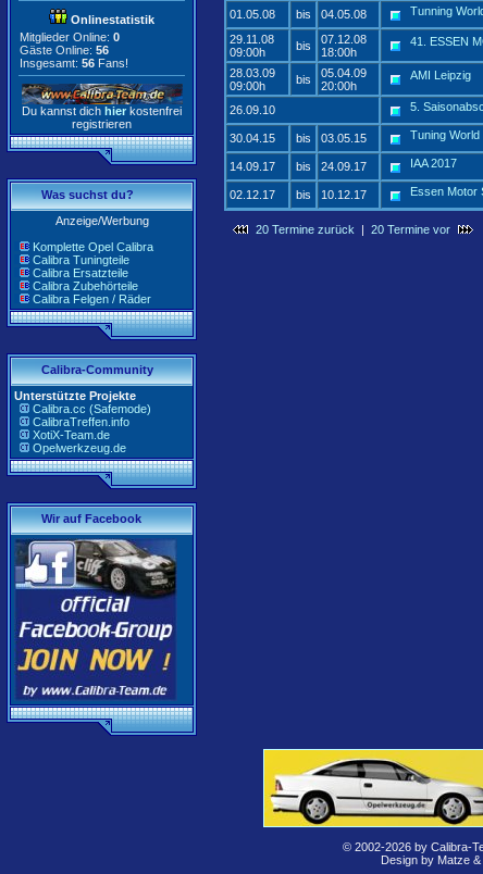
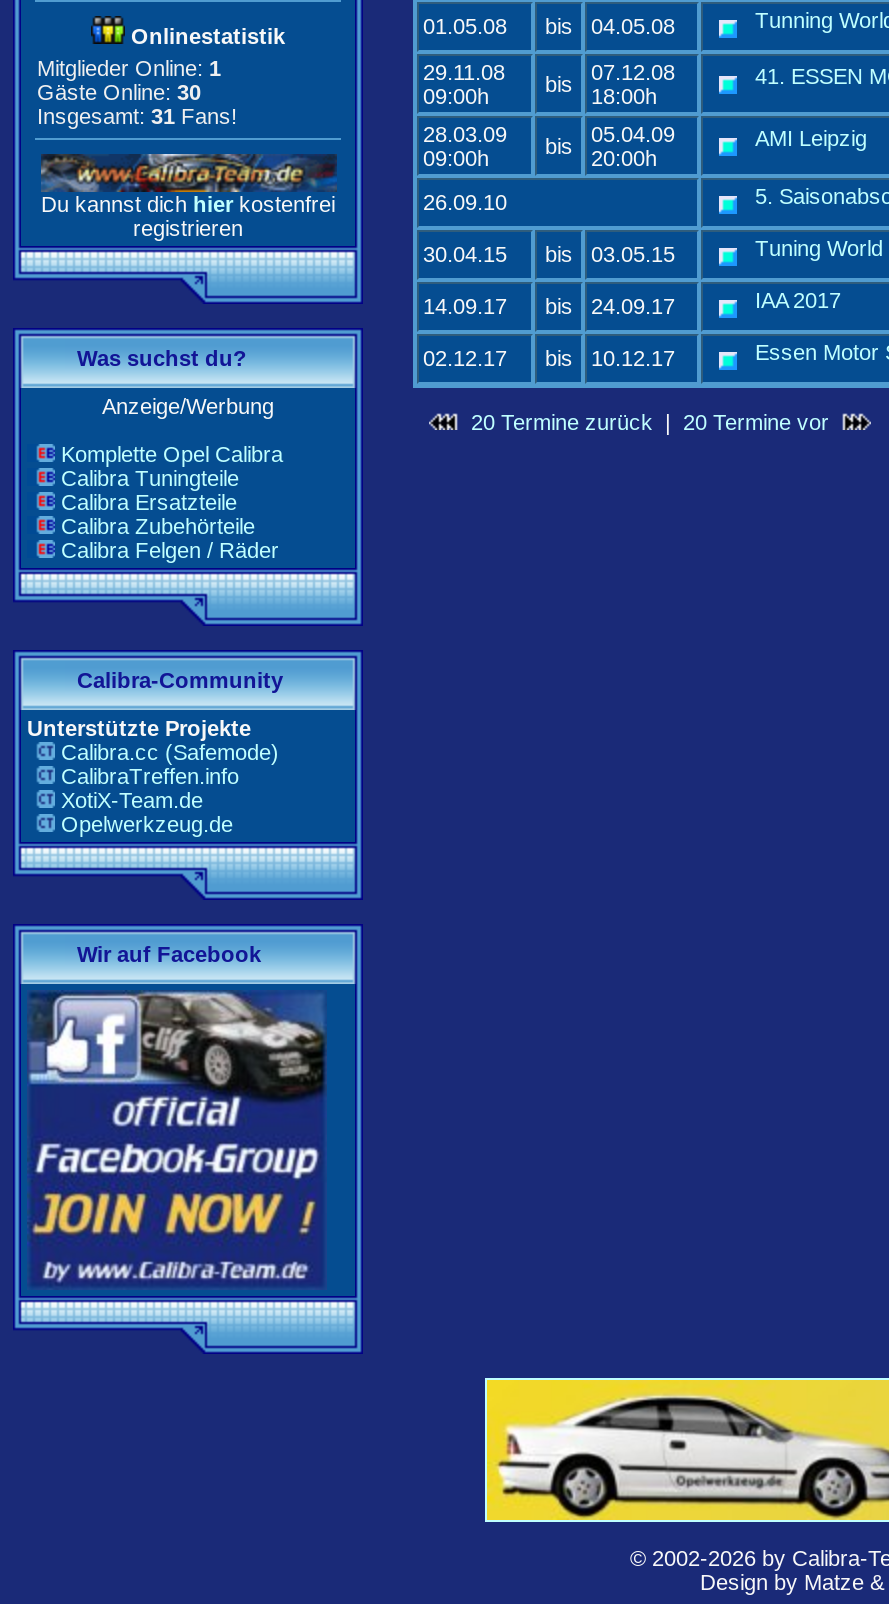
- Mitglieder Online: 0
+ Mitglieder Online: 1

- Gäste Online: 56
+ Gäste Online: 30

- Insgesamt: 56 Fans!
+ Insgesamt: 31 Fans!
